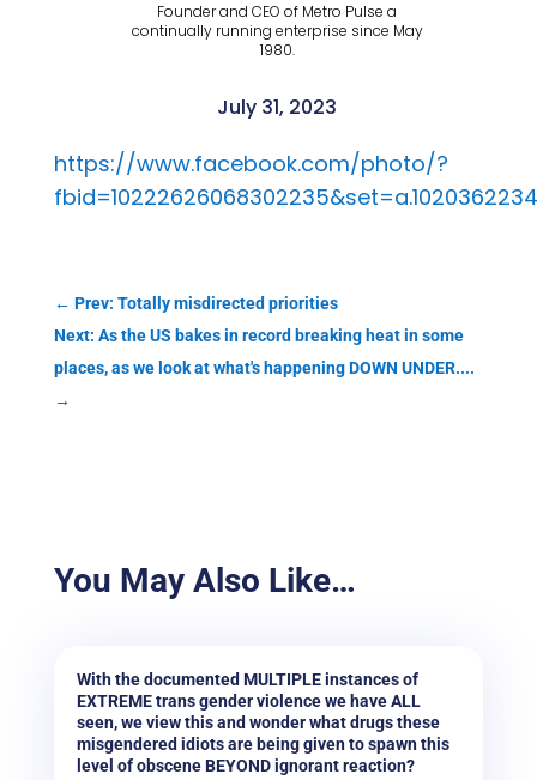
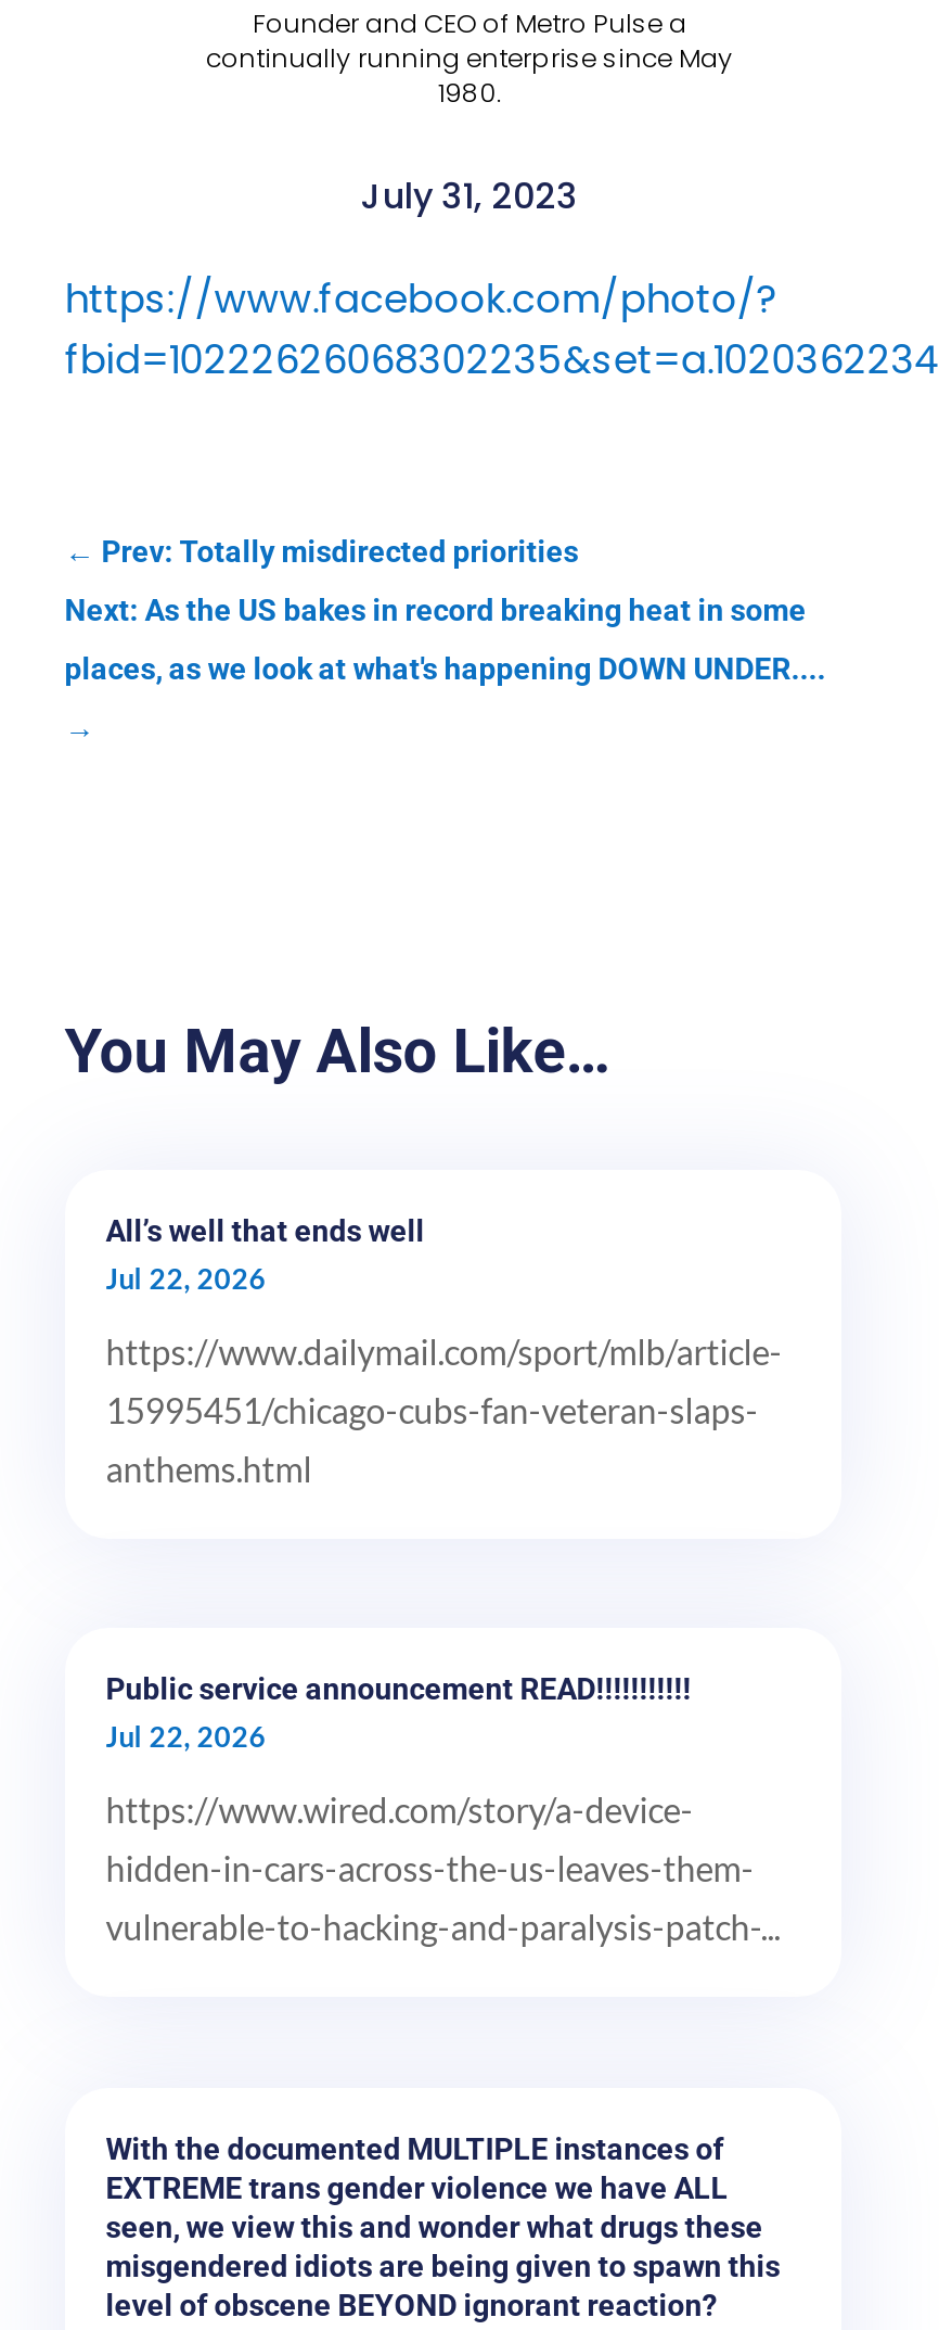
+ All’s well that ends well
+ Jul 22, 2026
+ https://www.dailymail.com/sport/mlb/article-
+ 15995451/chicago-cubs-fan-veteran-slaps-
+ anthems.html

+ Public service announcement READ!!!!!!!!!!!
+ Jul 22, 2026
+ https://www.wired.com/story/a-device-
+ hidden-in-cars-across-the-us-leaves-them-
+ vulnerable-to-hacking-and-paralysis-patch-...
